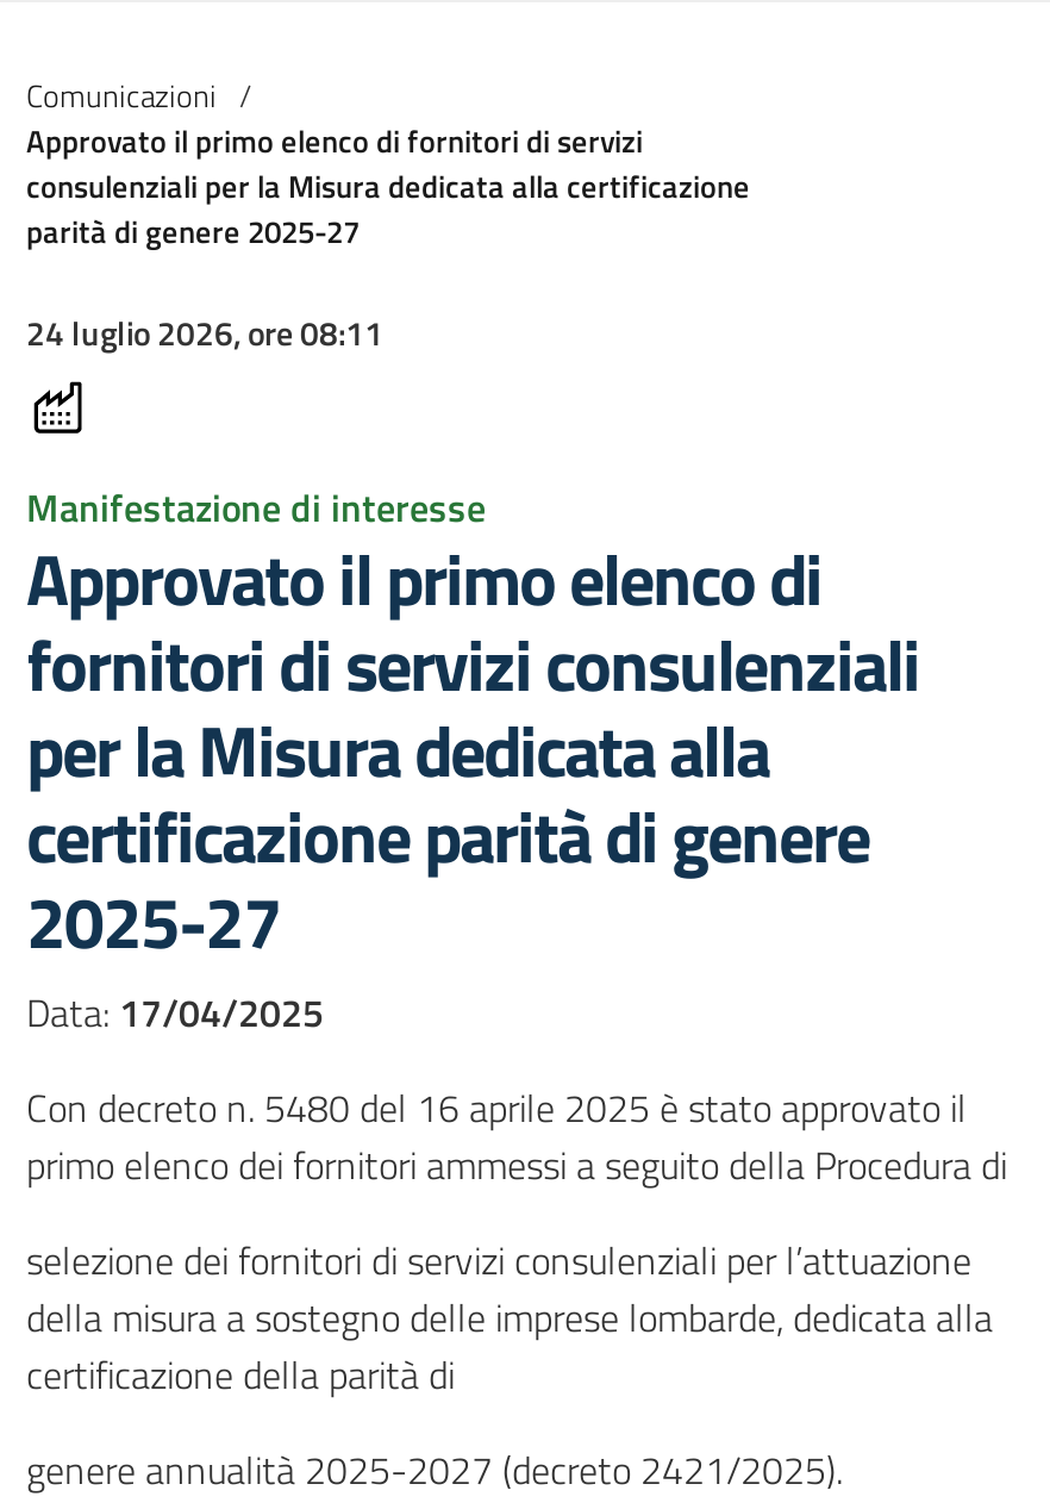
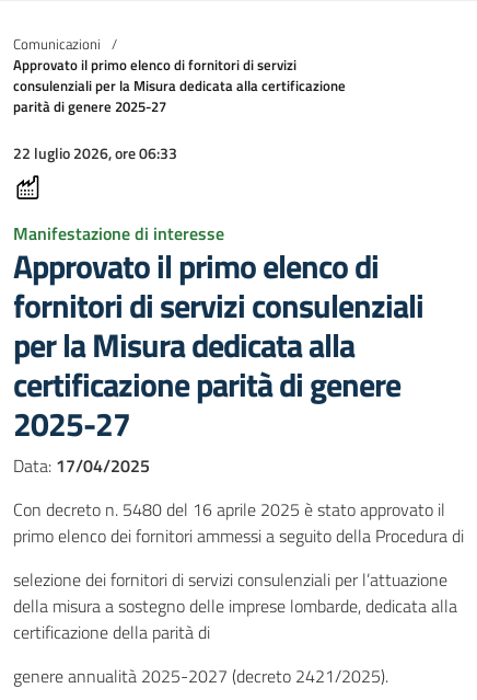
- 24 luglio 2026, ore 08:11
+ 22 luglio 2026, ore 06:33
